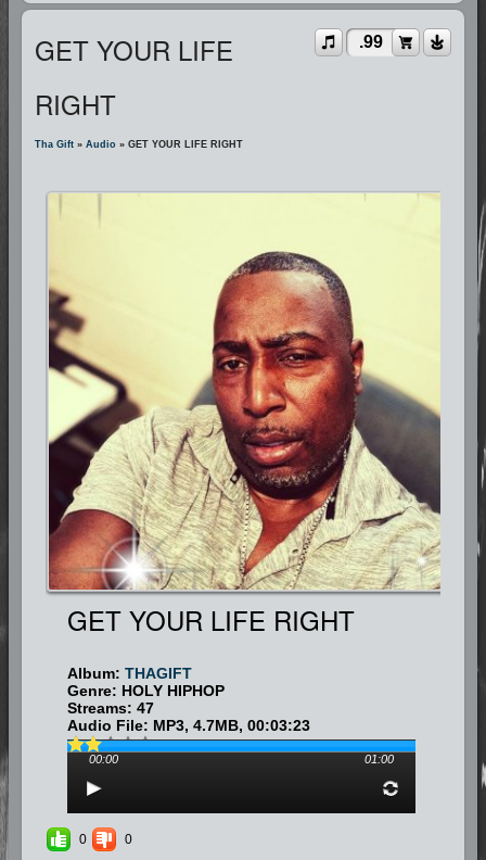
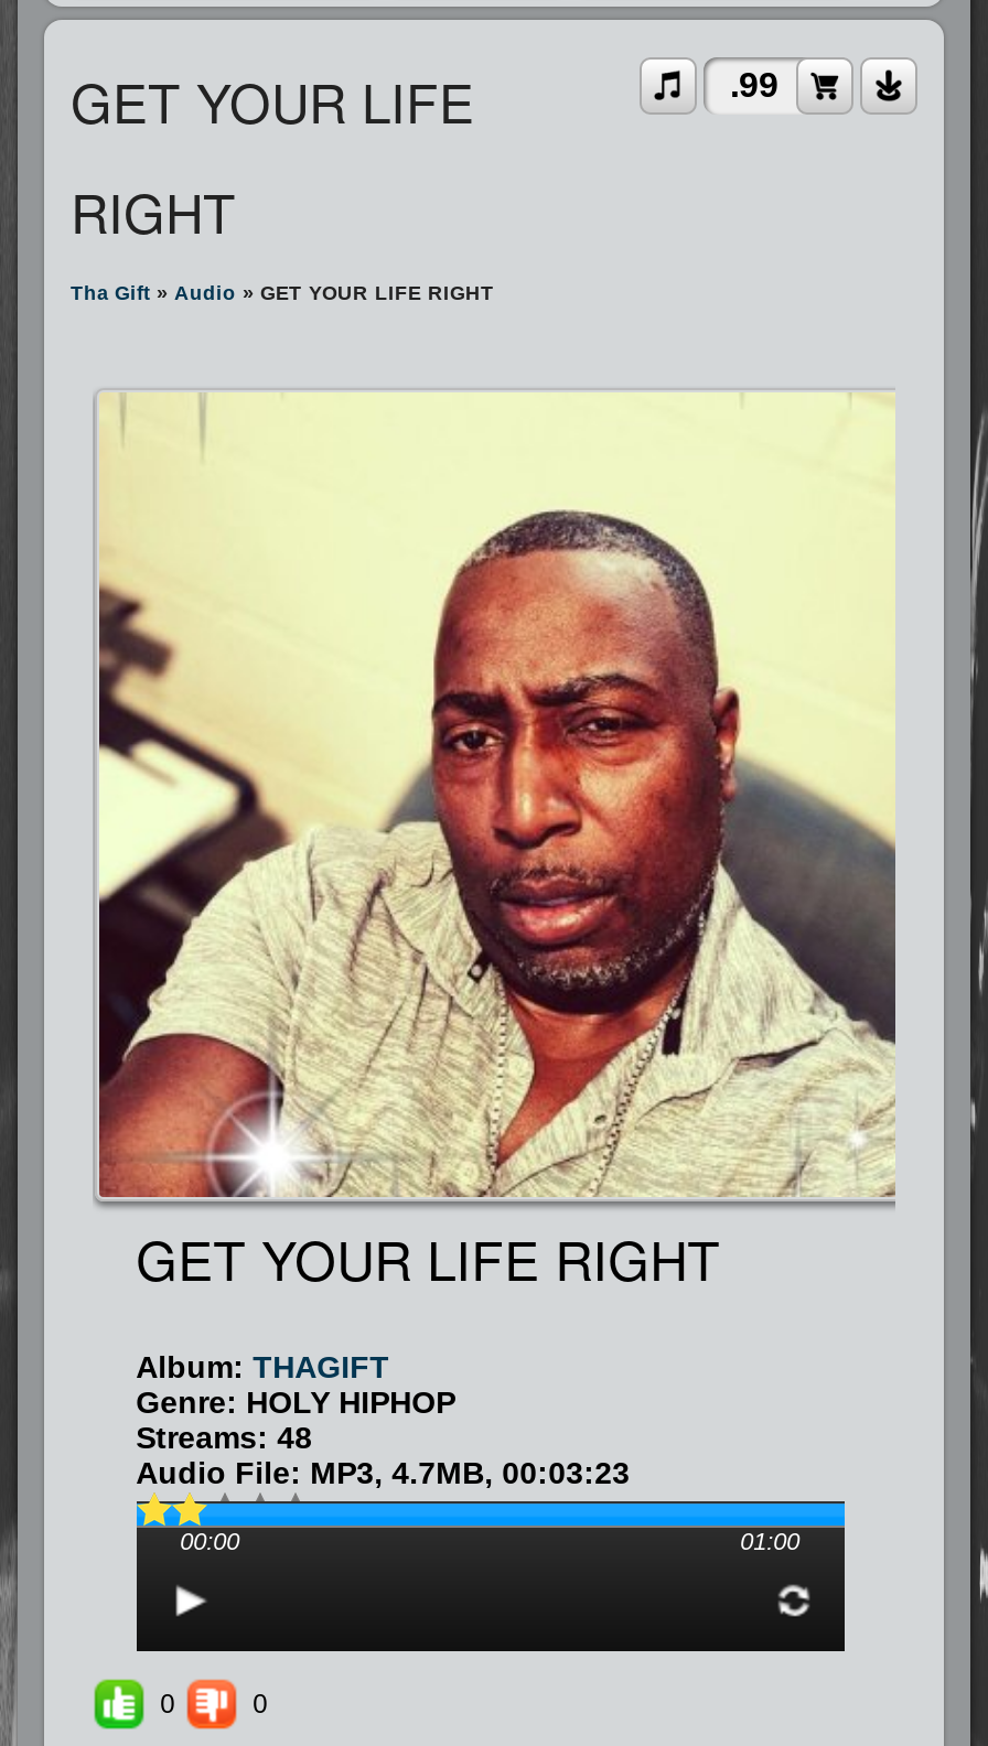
- Streams: 47
+ Streams: 48
